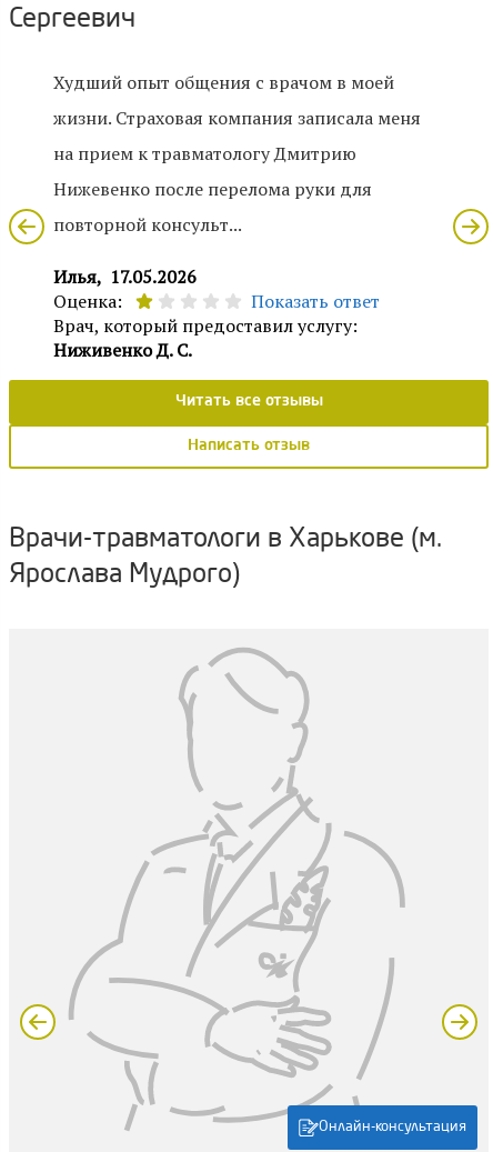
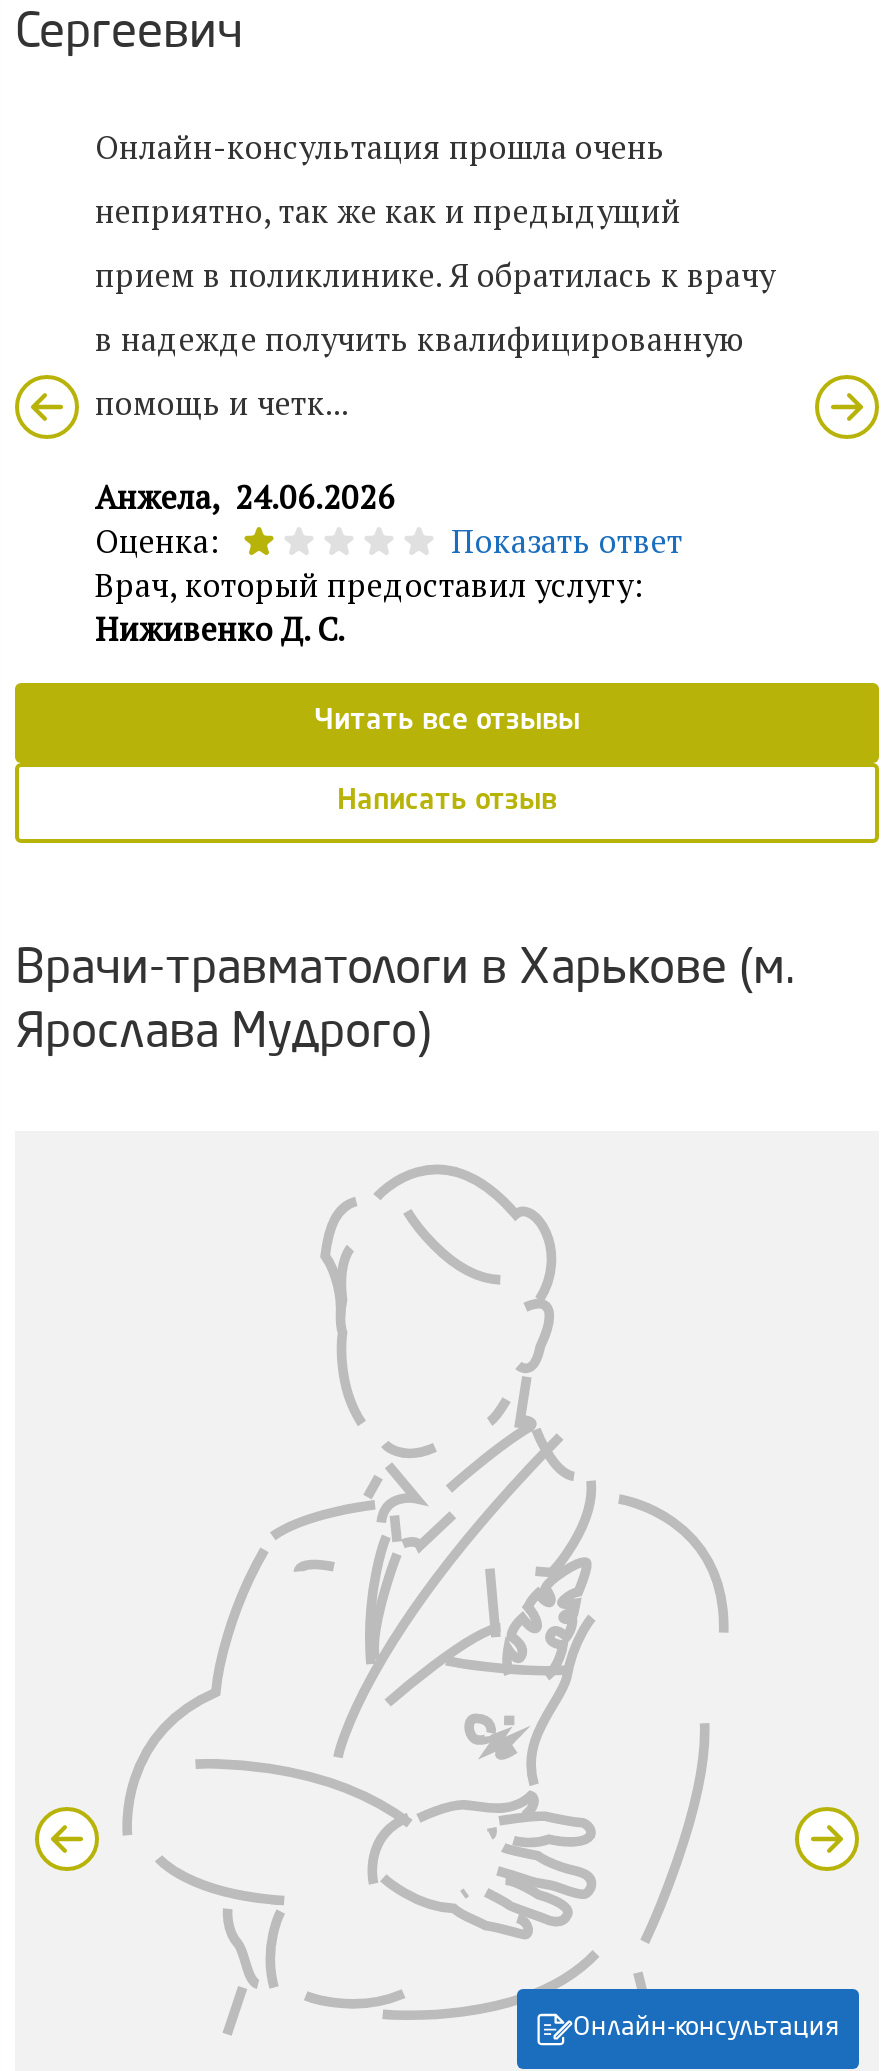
- Худший опыт общения с врачом в моей
+ Онлайн-консультация прошла очень

- жизни. Страховая компания записала меня
+ неприятно, так же как и предыдущий

- на прием к травматологу Дмитрию
+ прием в поликлинике. Я обратилась к врачу

- Нижевенко после перелома руки для
+ в надежде получить квалифицированную

- повторной консульт...
+ помощь и четк...

- Илья, 17.05.2026
+ Анжела, 24.06.2026
